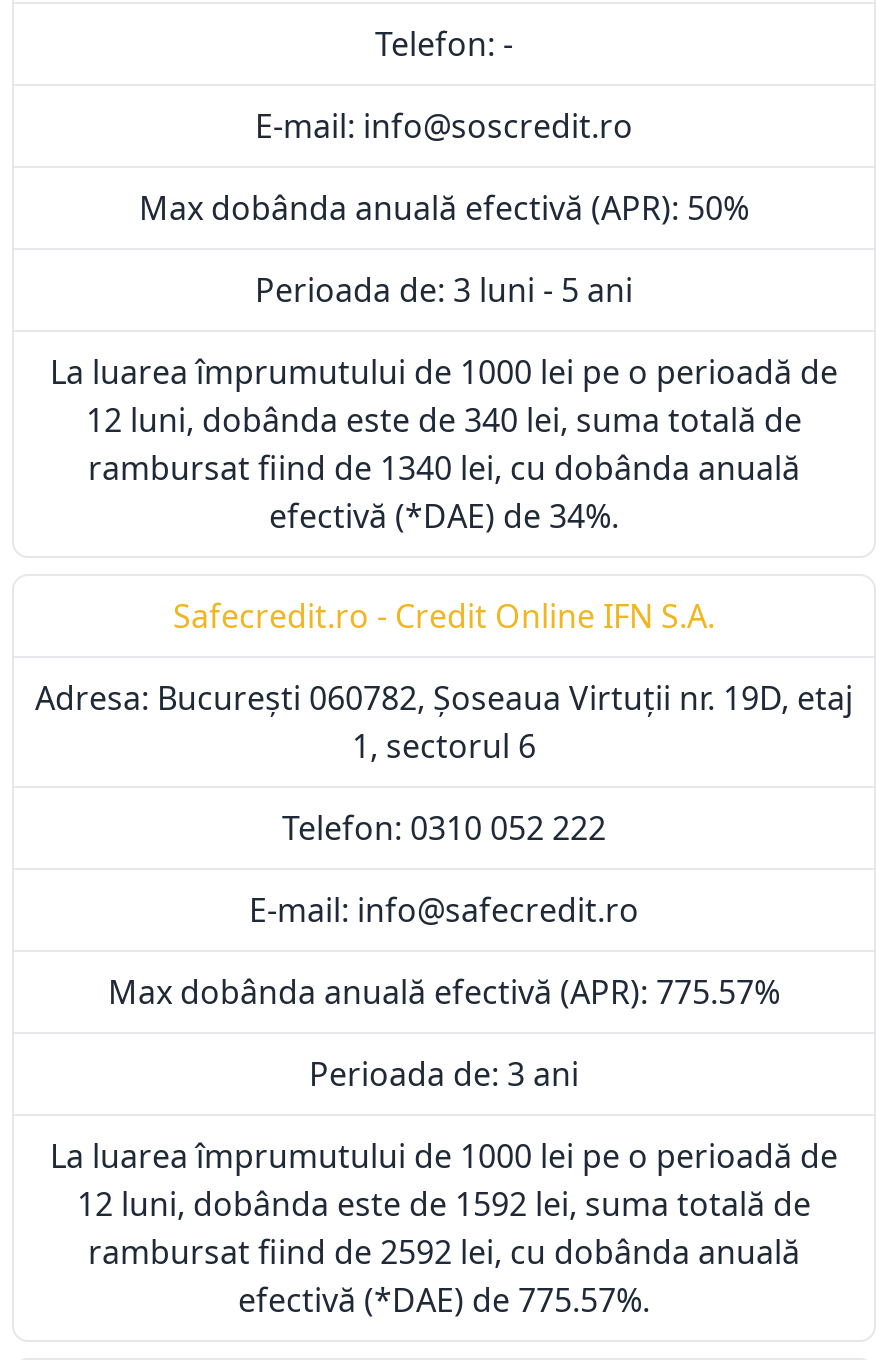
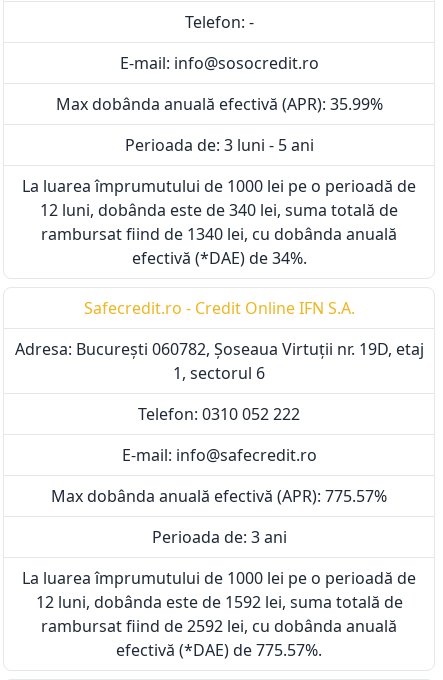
- E-mail: info@soscredit.ro
+ E-mail: info@sosocredit.ro

- Max dobânda anuală efectivă (APR): 50%
+ Max dobânda anuală efectivă (APR): 35.99%
